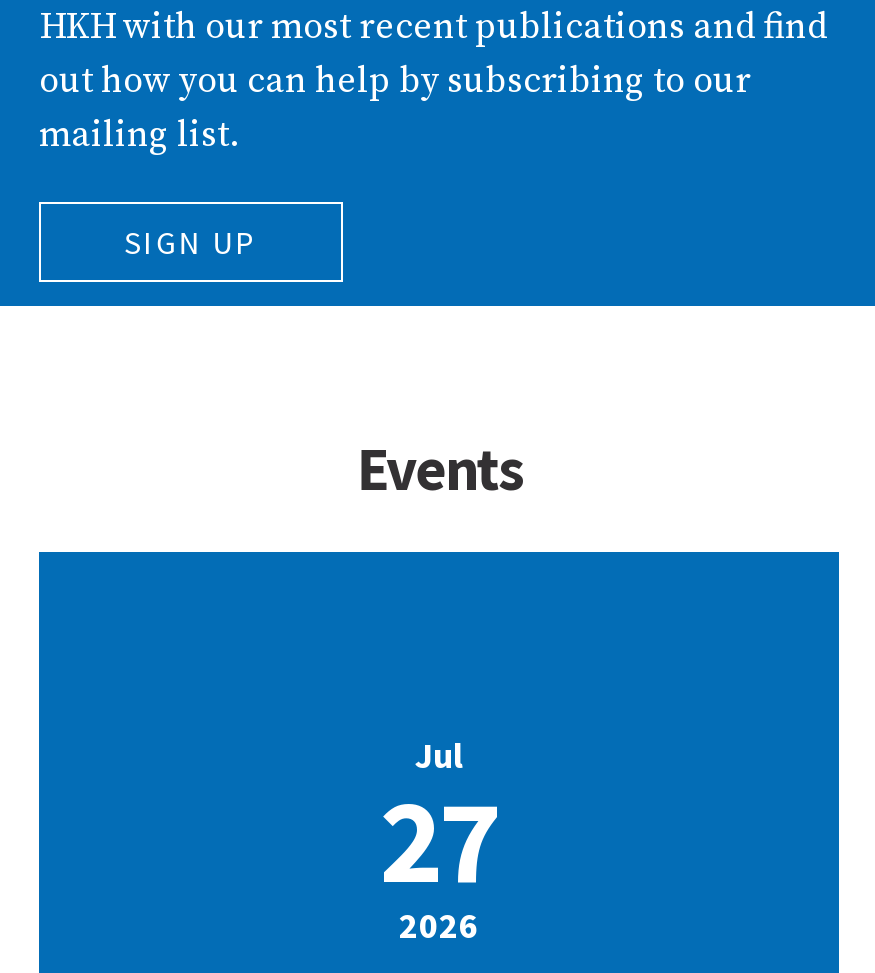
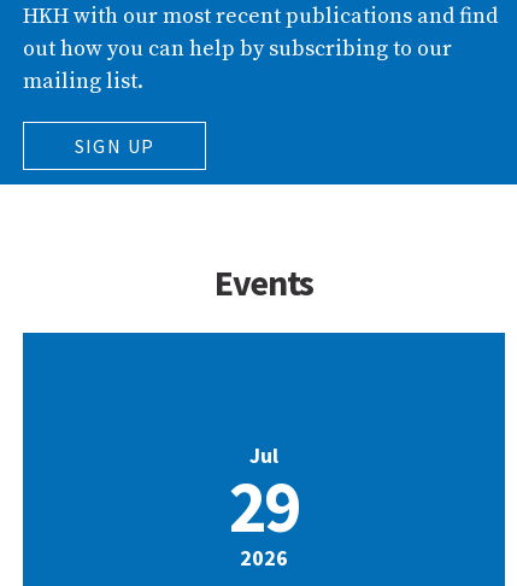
- 27
+ 29
